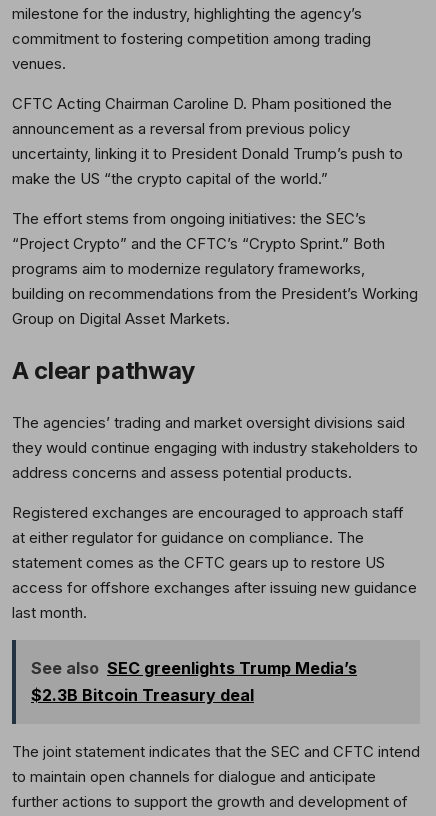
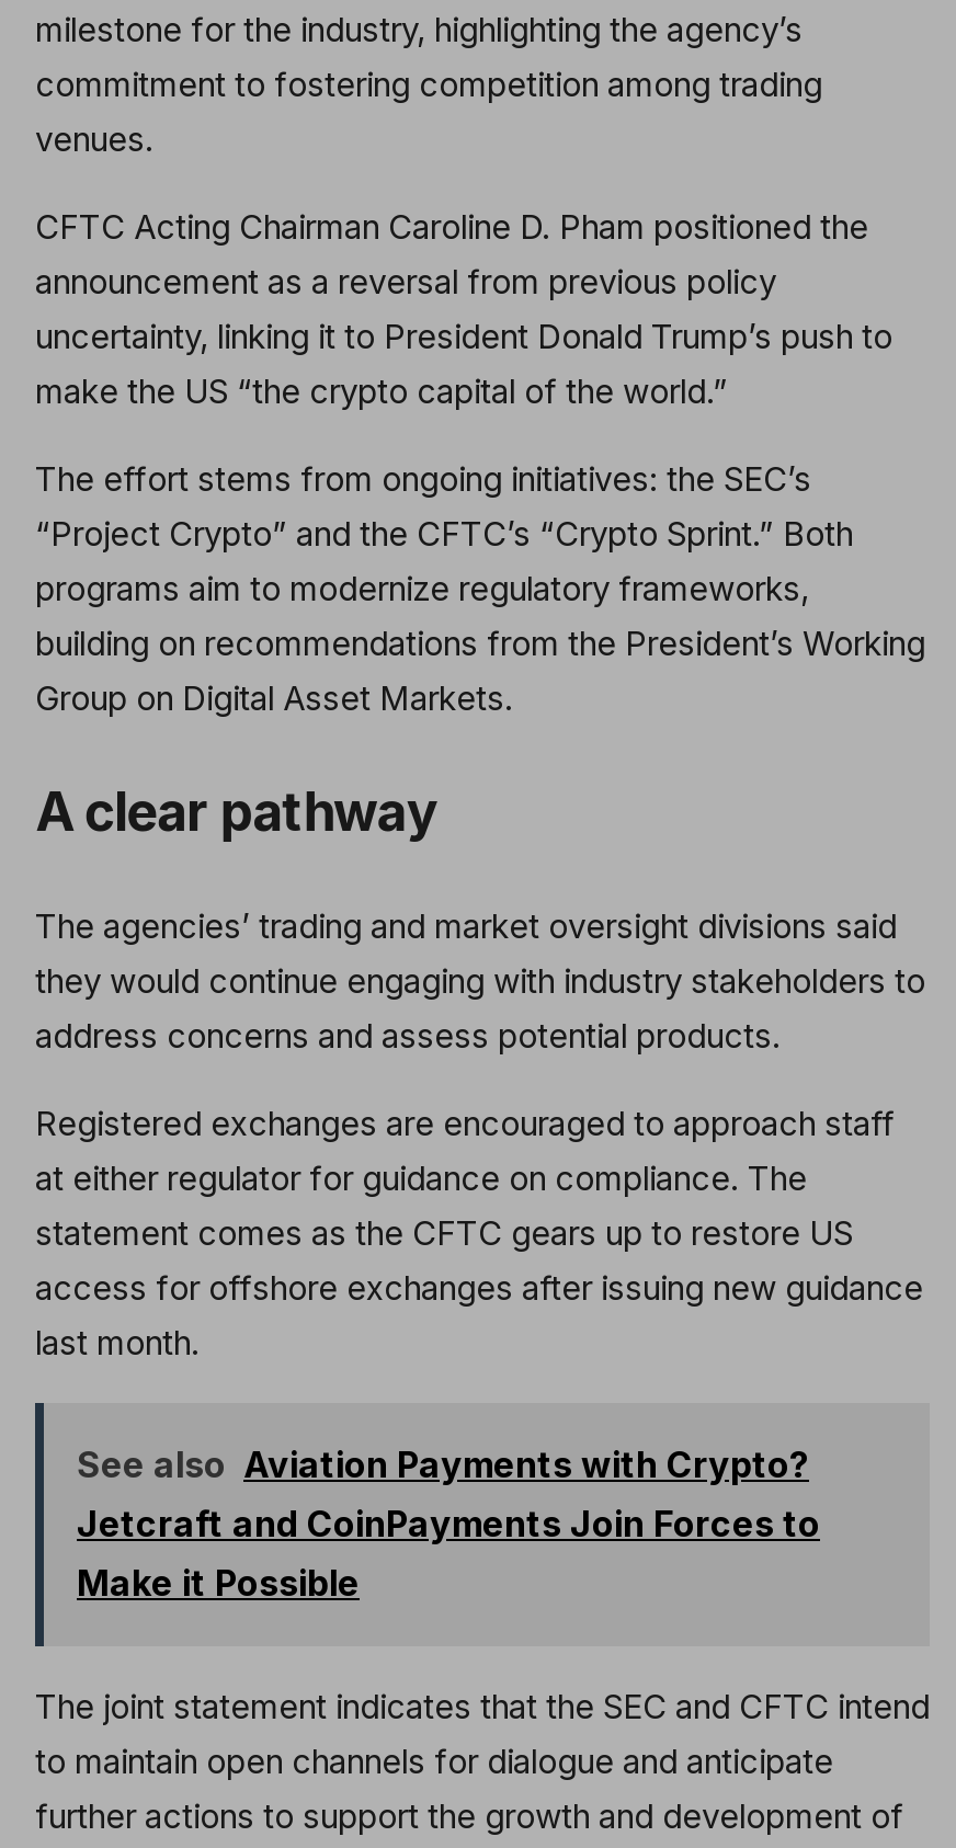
- See also SEC greenlights Trump Media’s
- $2.3B Bitcoin Treasury deal
+ See also Aviation Payments with Crypto?
+ Jetcraft and CoinPayments Join Forces to
+ Make it Possible
